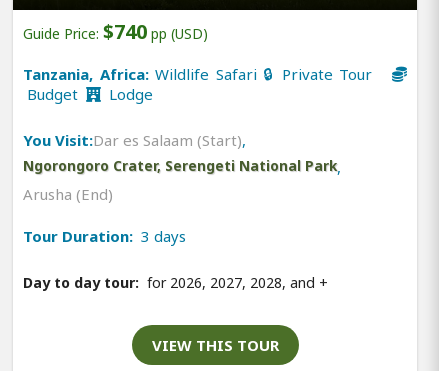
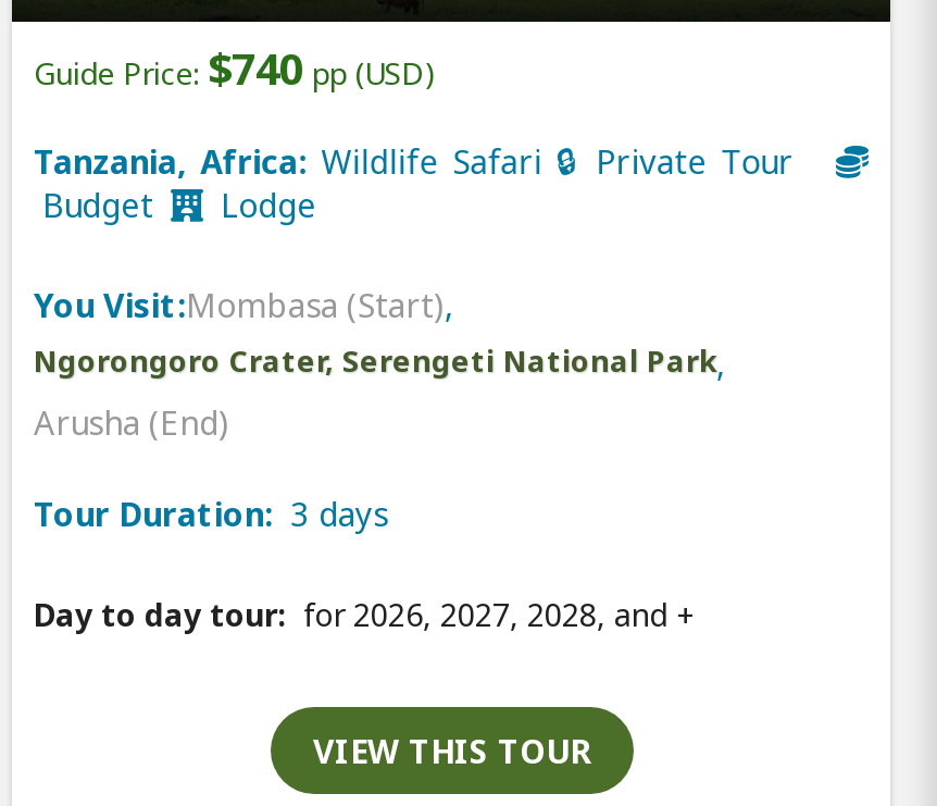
- You Visit:Dar es Salaam (Start),
+ You Visit:Mombasa (Start),
